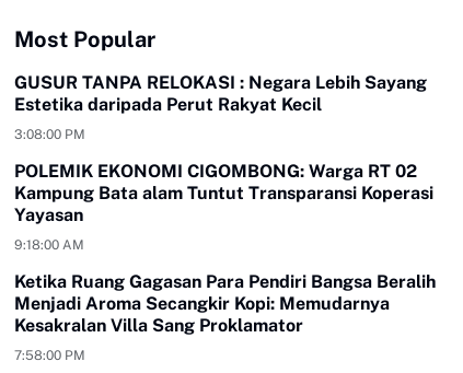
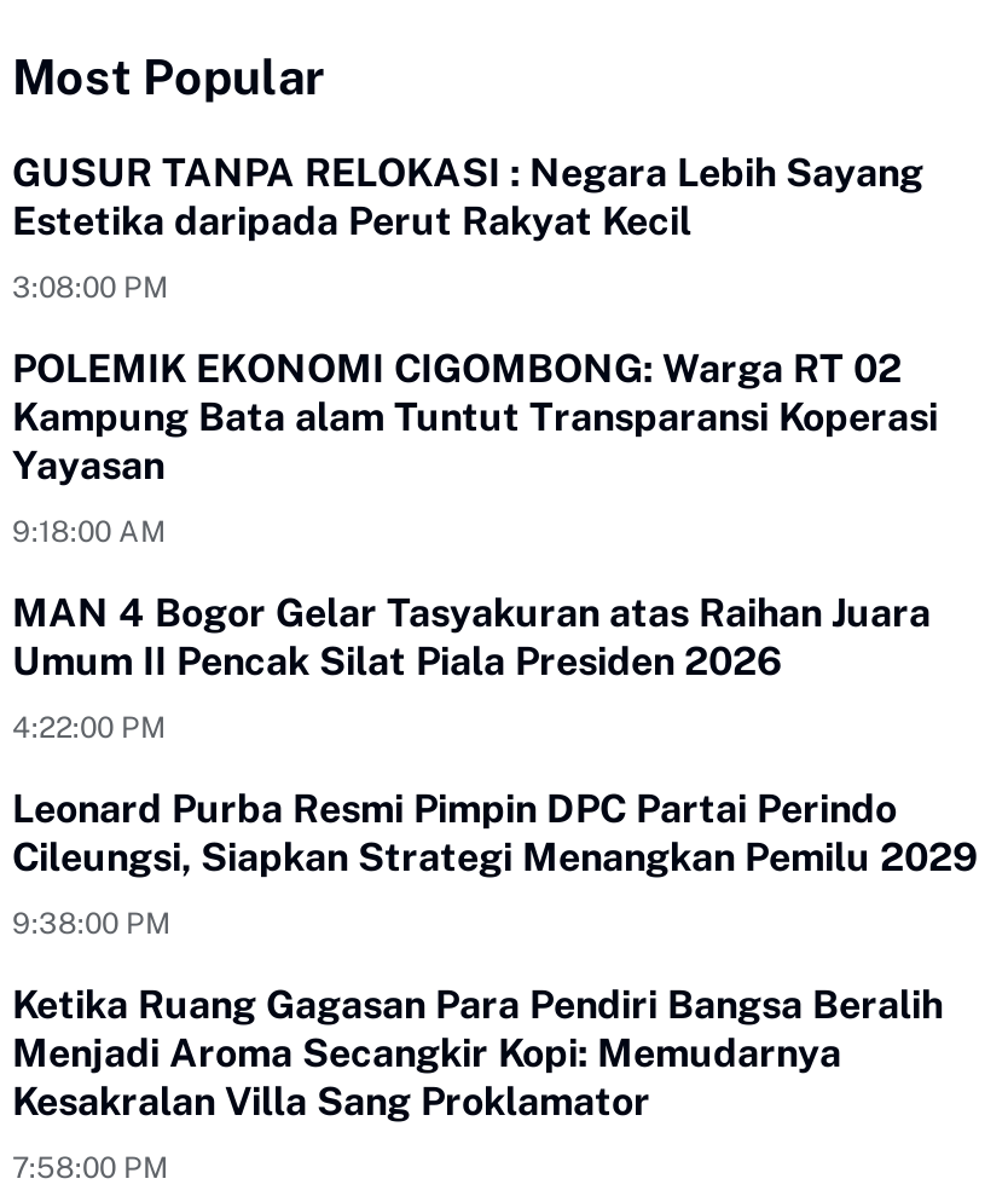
+ MAN 4 Bogor Gelar Tasyakuran atas Raihan Juara
+ Umum II Pencak Silat Piala Presiden 2026
+ 4:22:00 PM
+ Leonard Purba Resmi Pimpin DPC Partai Perindo
+ Cileungsi, Siapkan Strategi Menangkan Pemilu 2029
+ 9:38:00 PM
